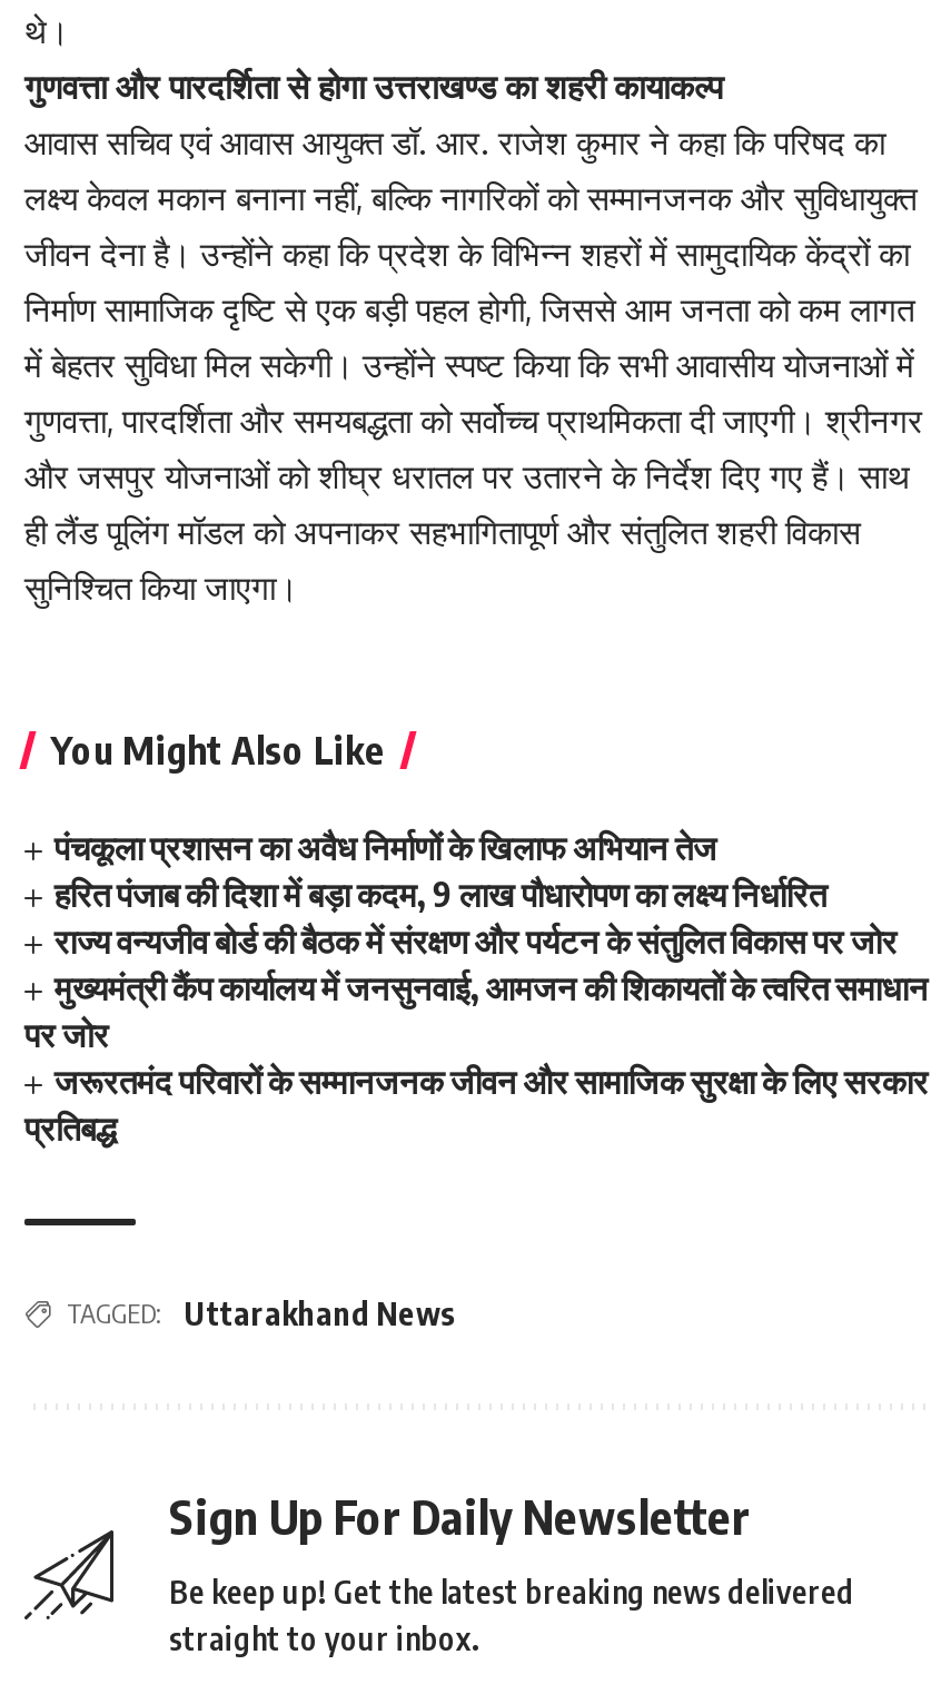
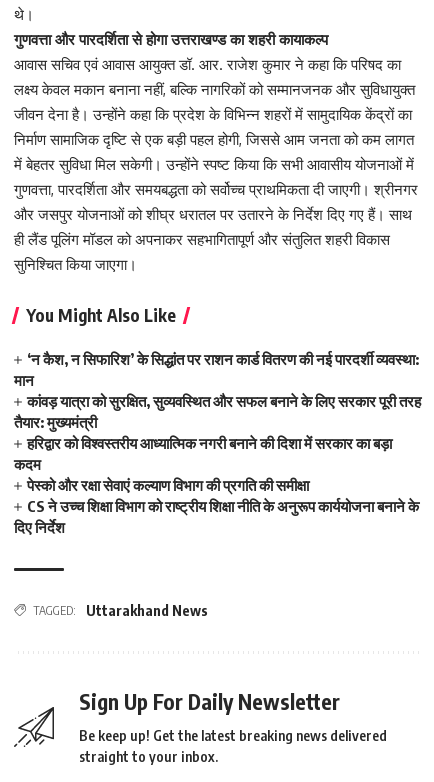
moved up: You Might Also Like

- पंचकूला प्रशासन का अवैध निर्माणों के खिलाफ अभियान तेज
- हरित पंजाब की दिशा में बड़ा कदम, 9 लाख पौधारोपण का लक्ष्य निर्धारित
- राज्य वन्यजीव बोर्ड की बैठक में संरक्षण और पर्यटन के संतुलित विकास पर जोर
- मुख्यमंत्री कैंप कार्यालय में जनसुनवाई, आमजन की शिकायतों के त्वरित समाधान
- पर जोर
- जरूरतमंद परिवारों के सम्मानजनक जीवन और सामाजिक सुरक्षा के लिए सरकार
- प्रतिबद्ध
+ ‘न कैश, न सिफारिश’ के सिद्धांत पर राशन कार्ड वितरण की नई पारदर्शी व्यवस्था:
+ मान
+ कांवड़ यात्रा को सुरक्षित, सुव्यवस्थित और सफल बनाने के लिए सरकार पूरी तरह
+ तैयार: मुख्यमंत्री
+ हरिद्वार को विश्वस्तरीय आध्यात्मिक नगरी बनाने की दिशा में सरकार का बड़ा
+ कदम
+ पेस्को और रक्षा सेवाएं कल्याण विभाग की प्रगति की समीक्षा
+ CS ने उच्च शिक्षा विभाग को राष्ट्रीय शिक्षा नीति के अनुरूप कार्ययोजना बनाने के
+ दिए निर्देश
